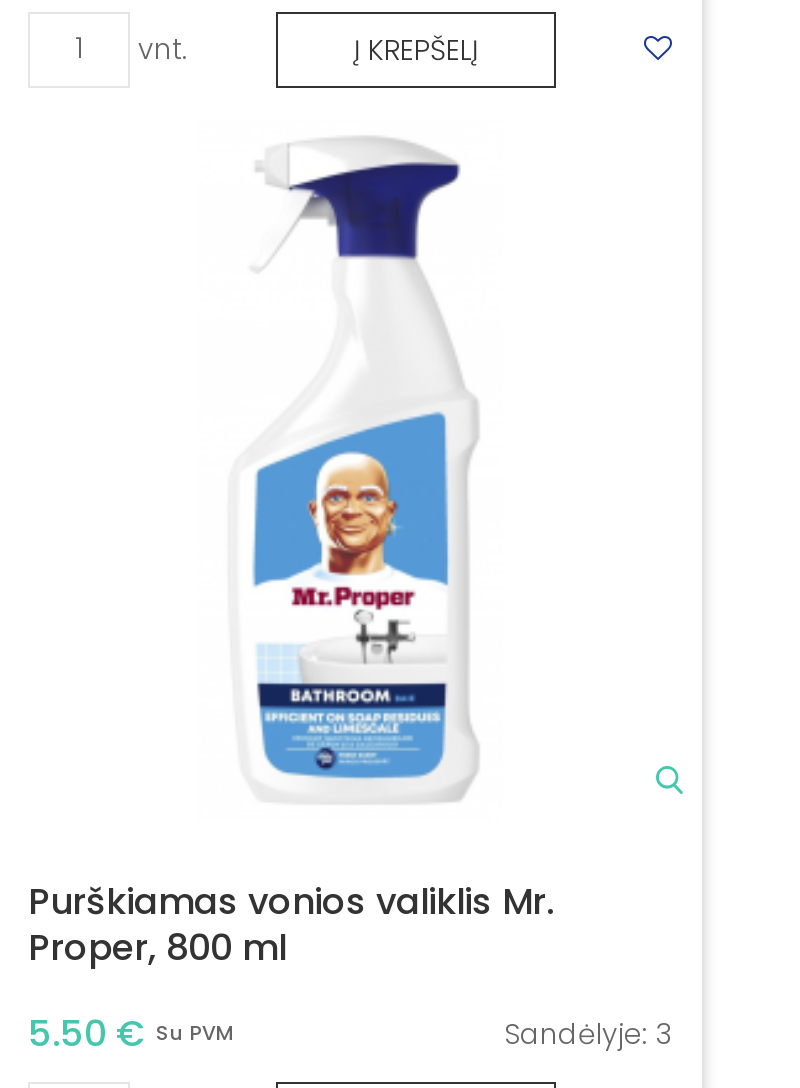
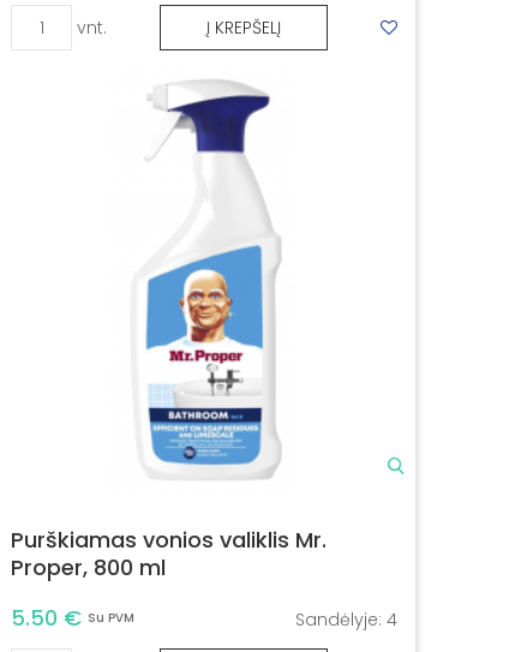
- Sandėlyje: 3
+ Sandėlyje: 4
